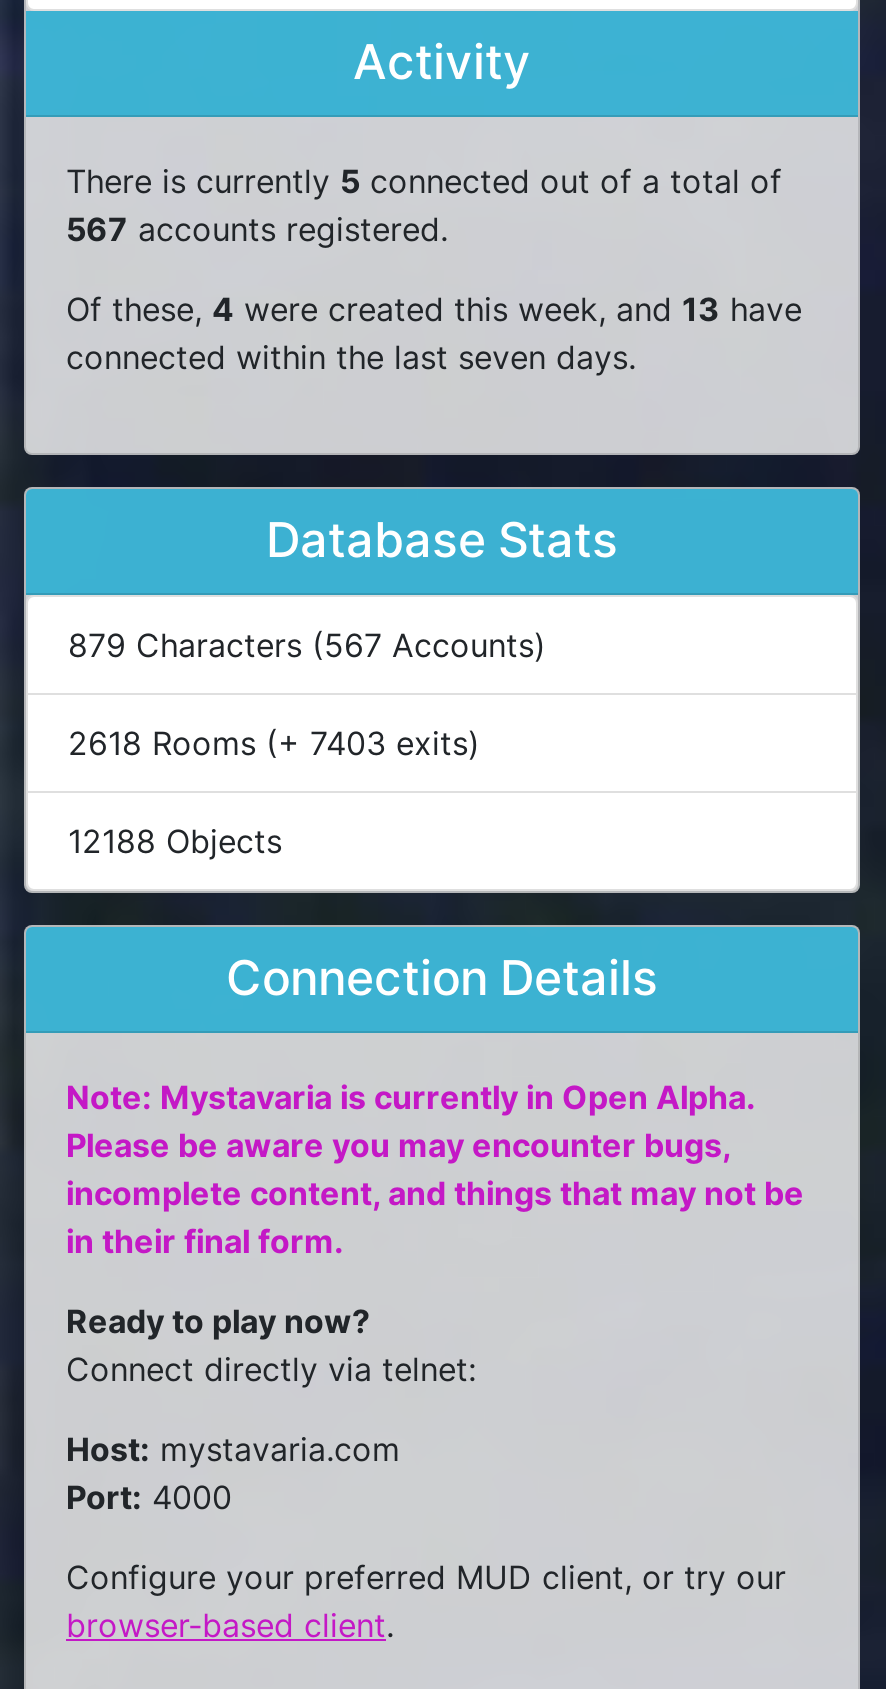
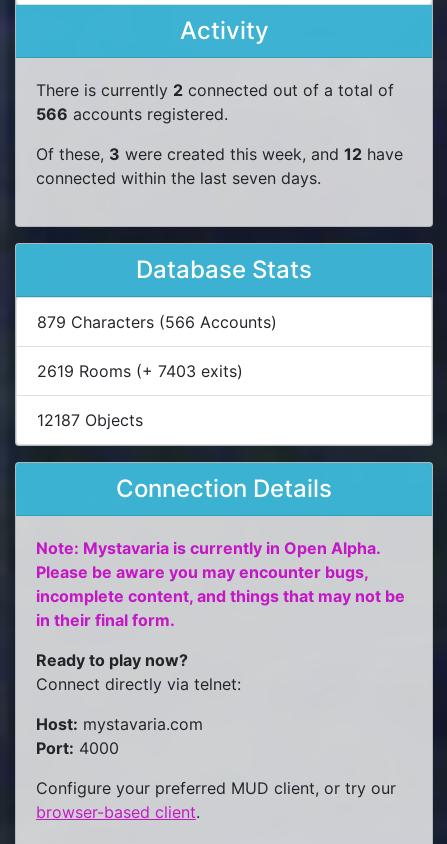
- There is currently 5 connected out of a total of
+ There is currently 2 connected out of a total of

- 567 accounts registered.
+ 566 accounts registered.

- Of these, 4 were created this week, and 13 have
+ Of these, 3 were created this week, and 12 have

- 879 Characters (567 Accounts)
+ 879 Characters (566 Accounts)

- 2618 Rooms (+ 7403 exits)
+ 2619 Rooms (+ 7403 exits)

- 12188 Objects
+ 12187 Objects
